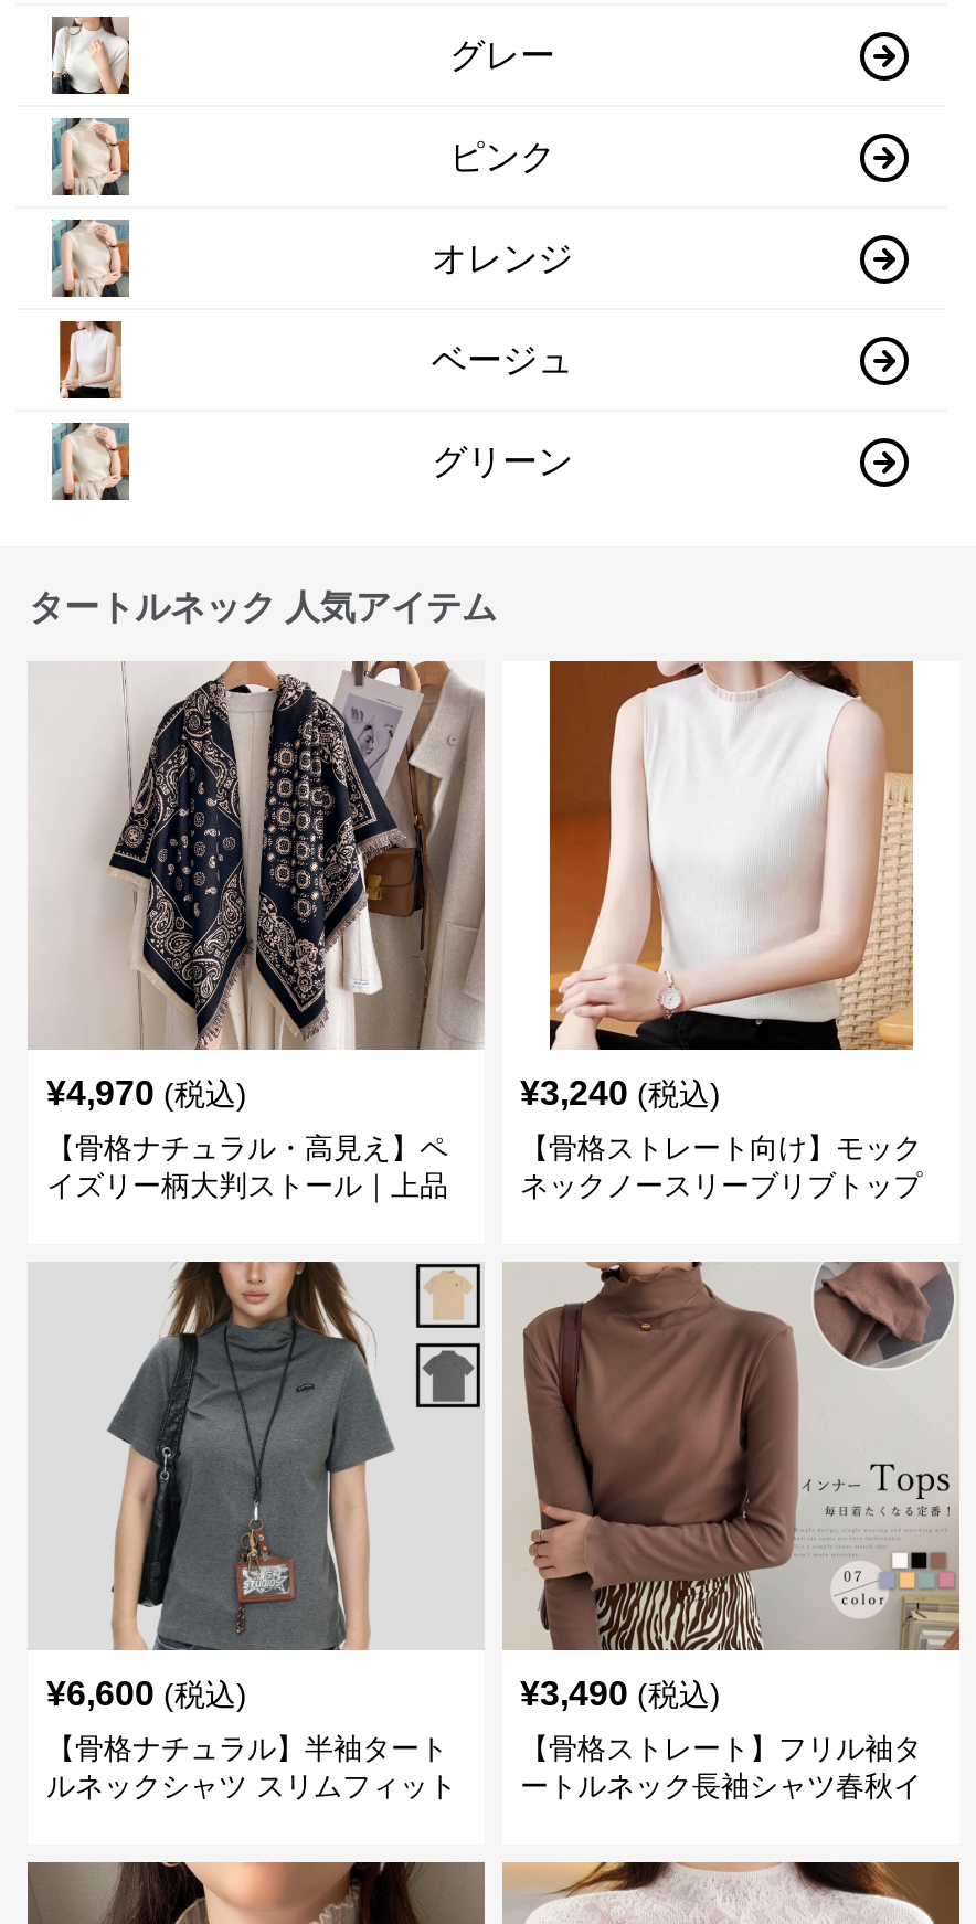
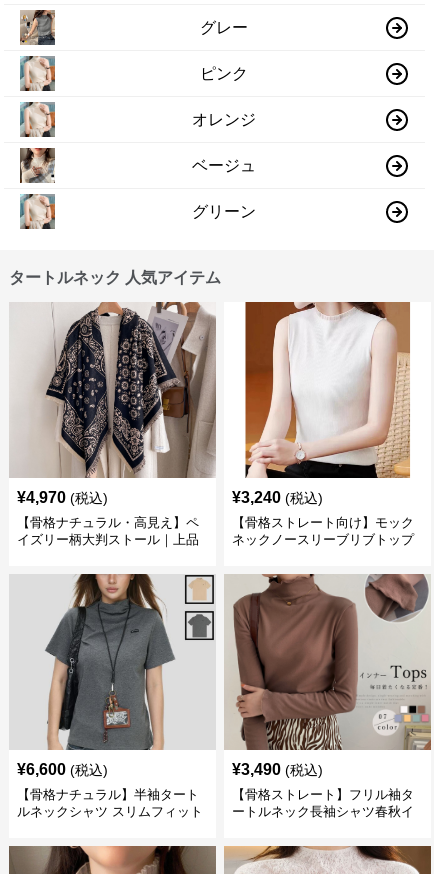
- [image]
+ [image]

- [image]
+ [image]
